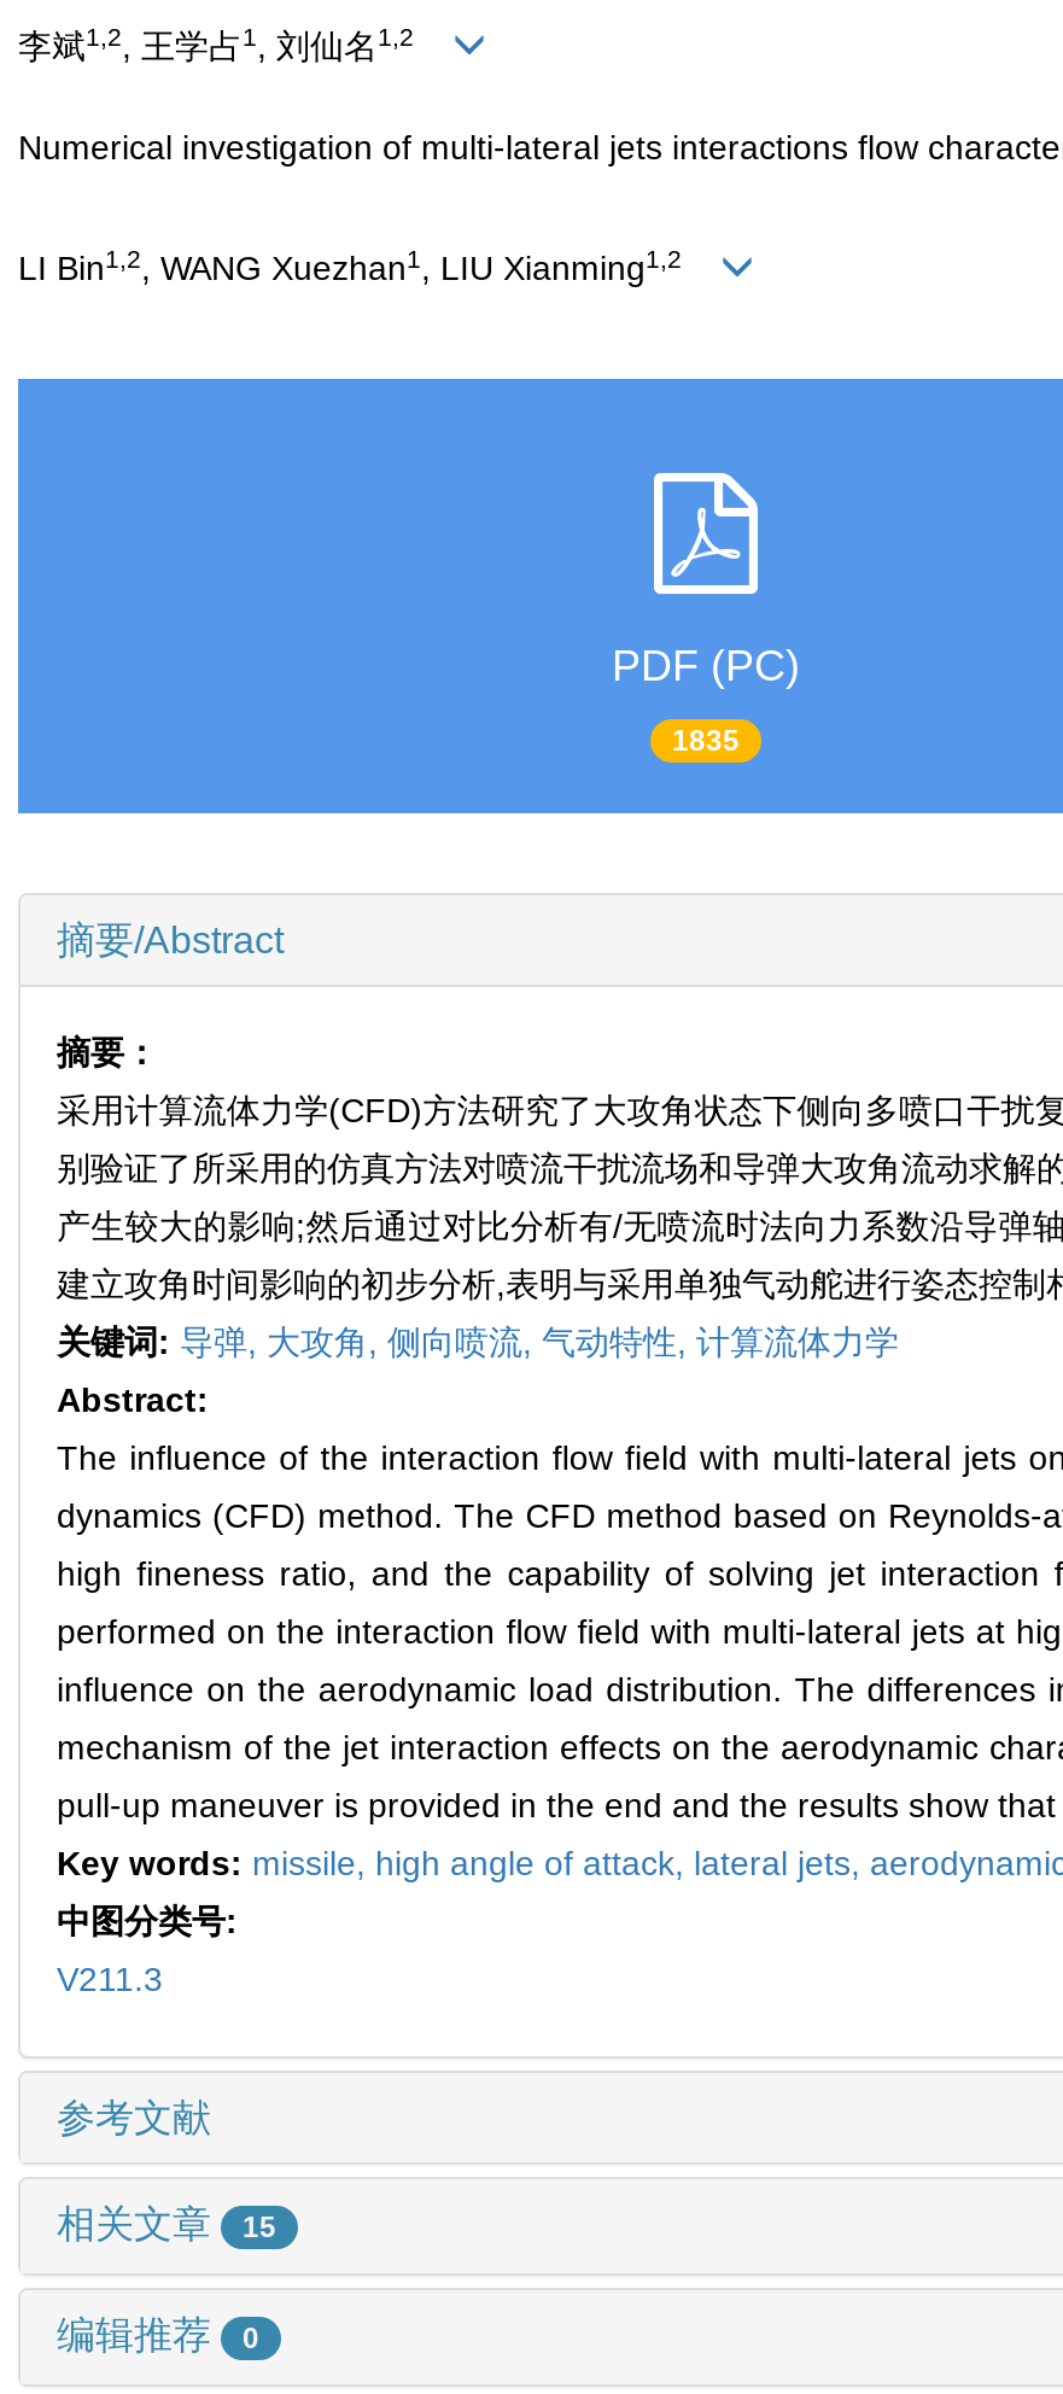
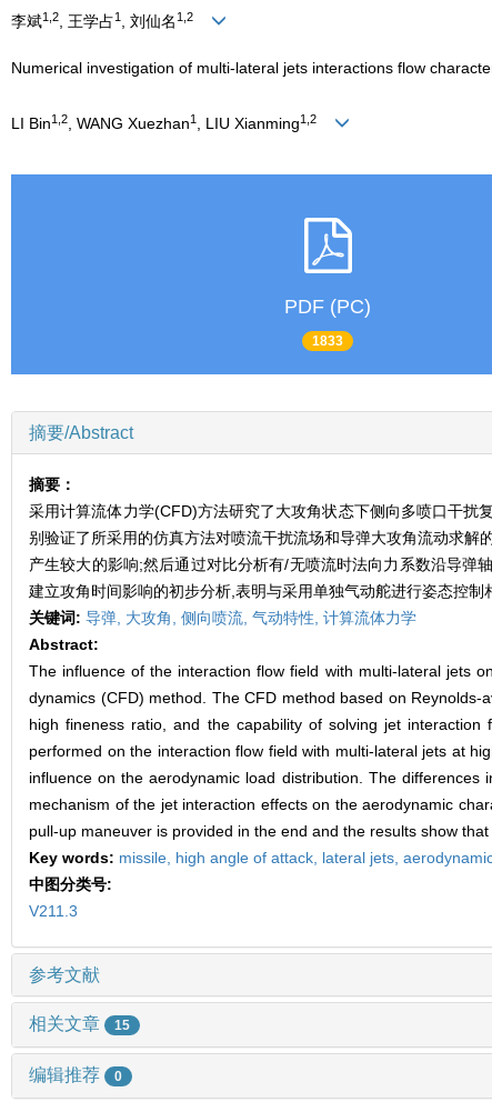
- 1835
+ 1833
